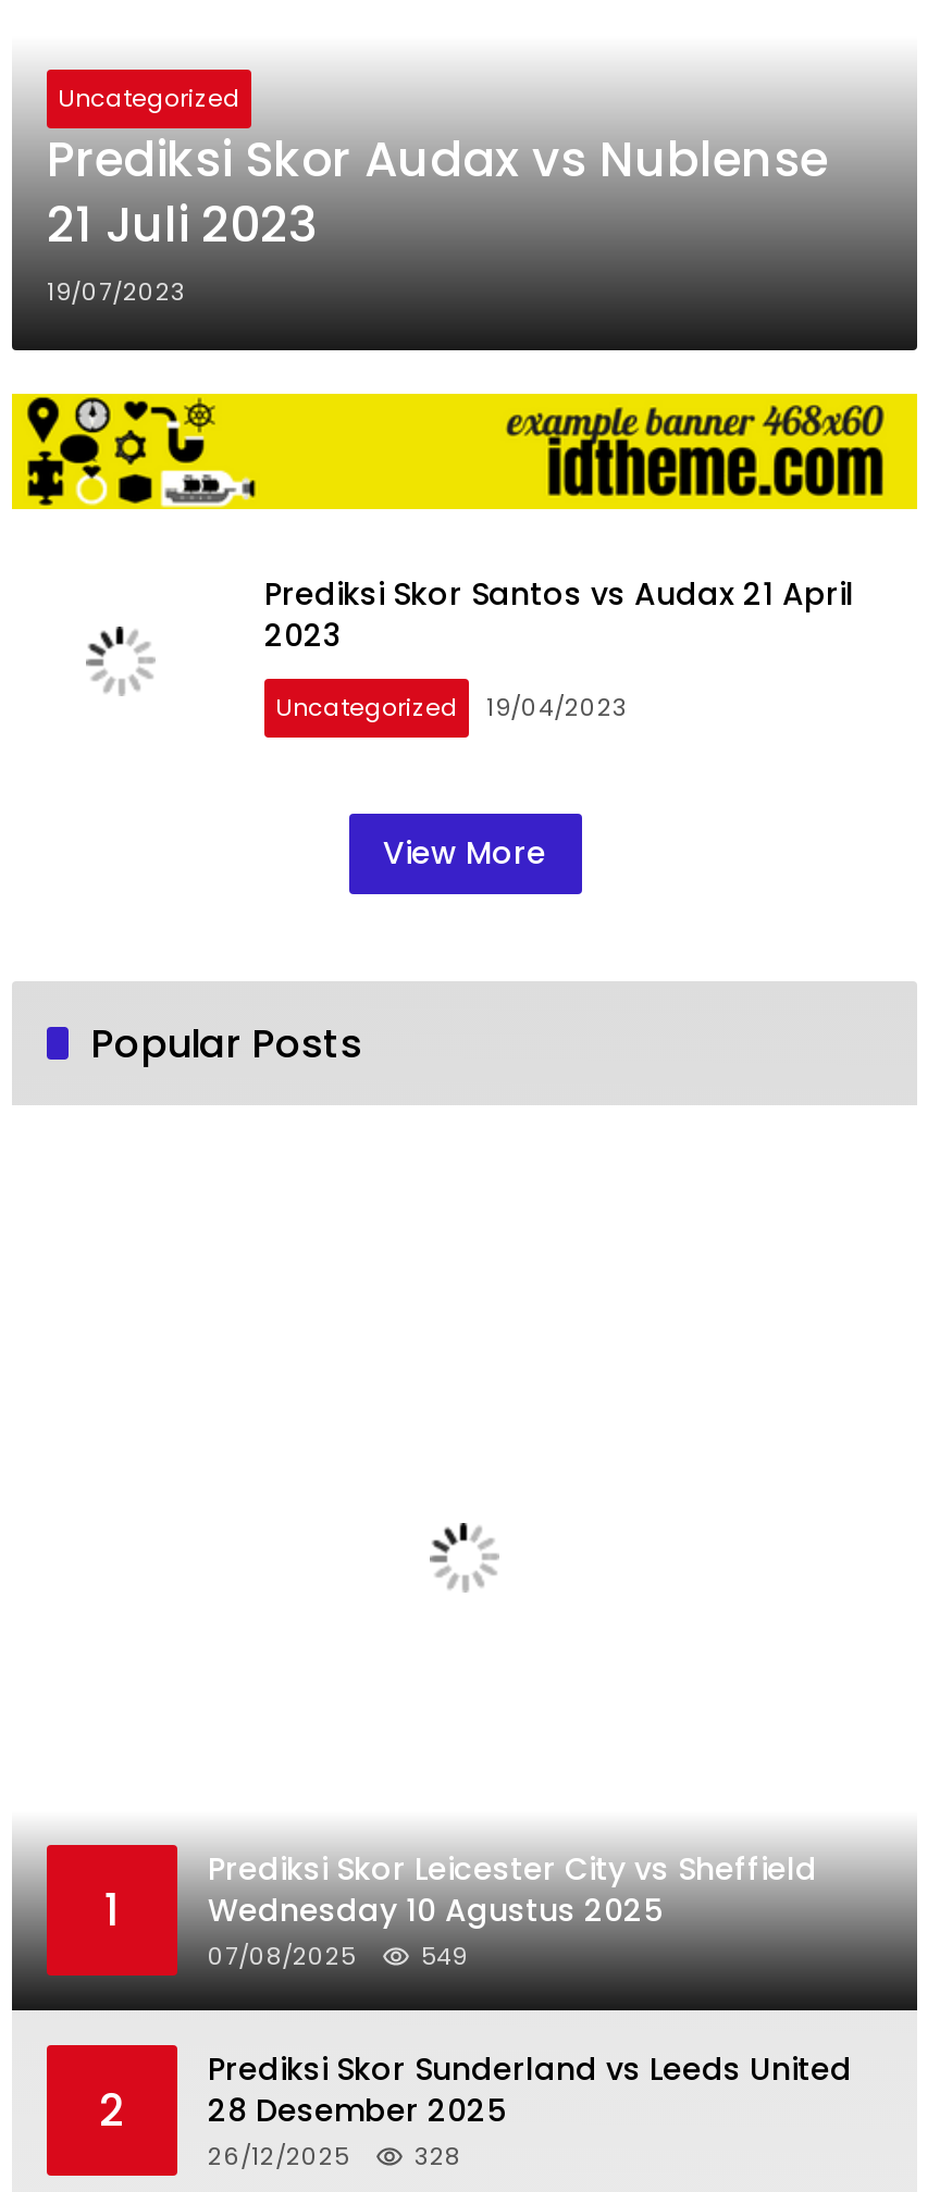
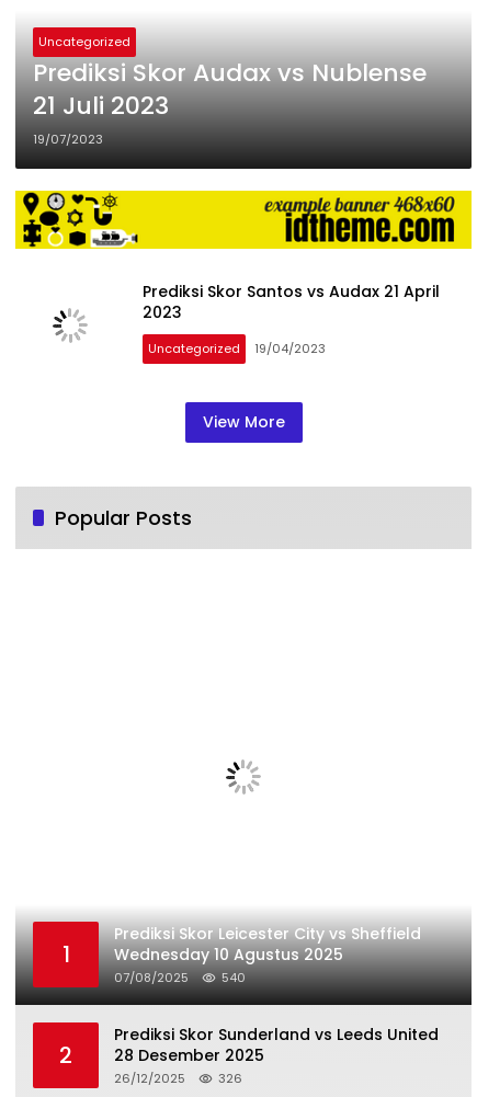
- 07/08/2025 549
+ 07/08/2025 540

- 26/12/2025 328
+ 26/12/2025 326
